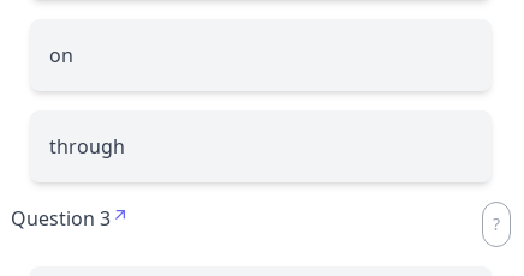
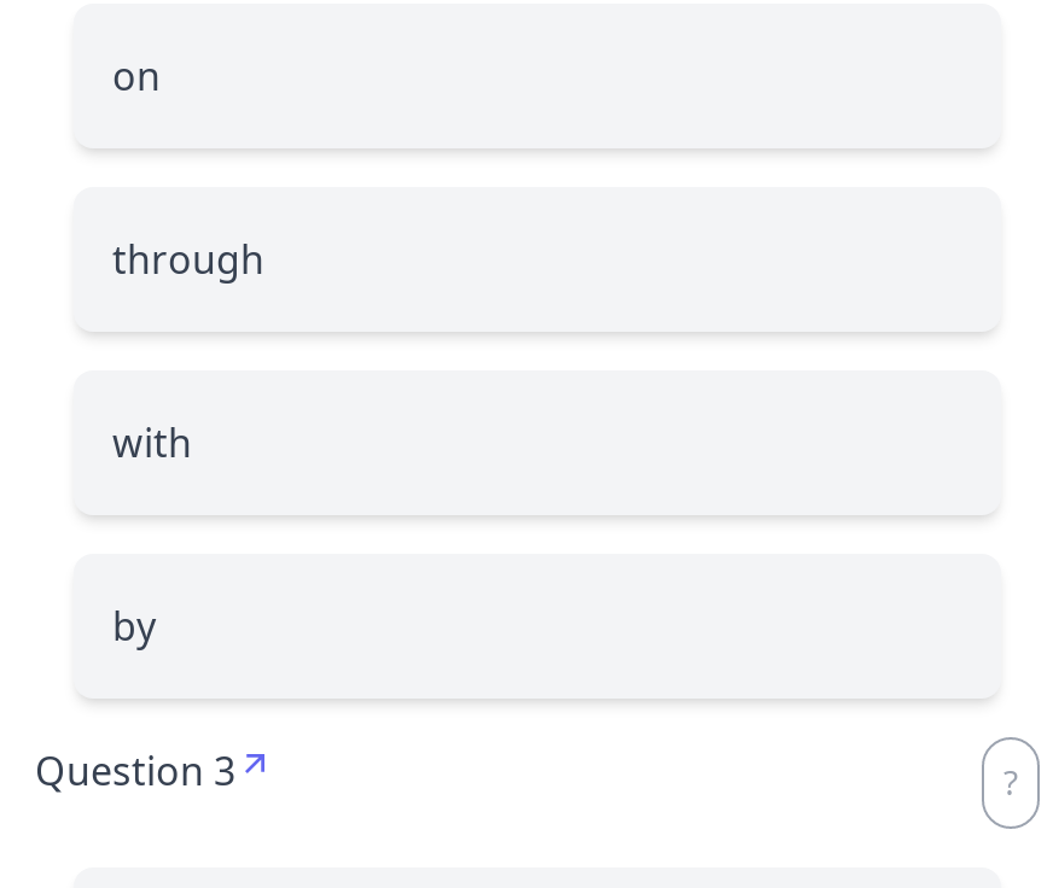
+ with
+ by
